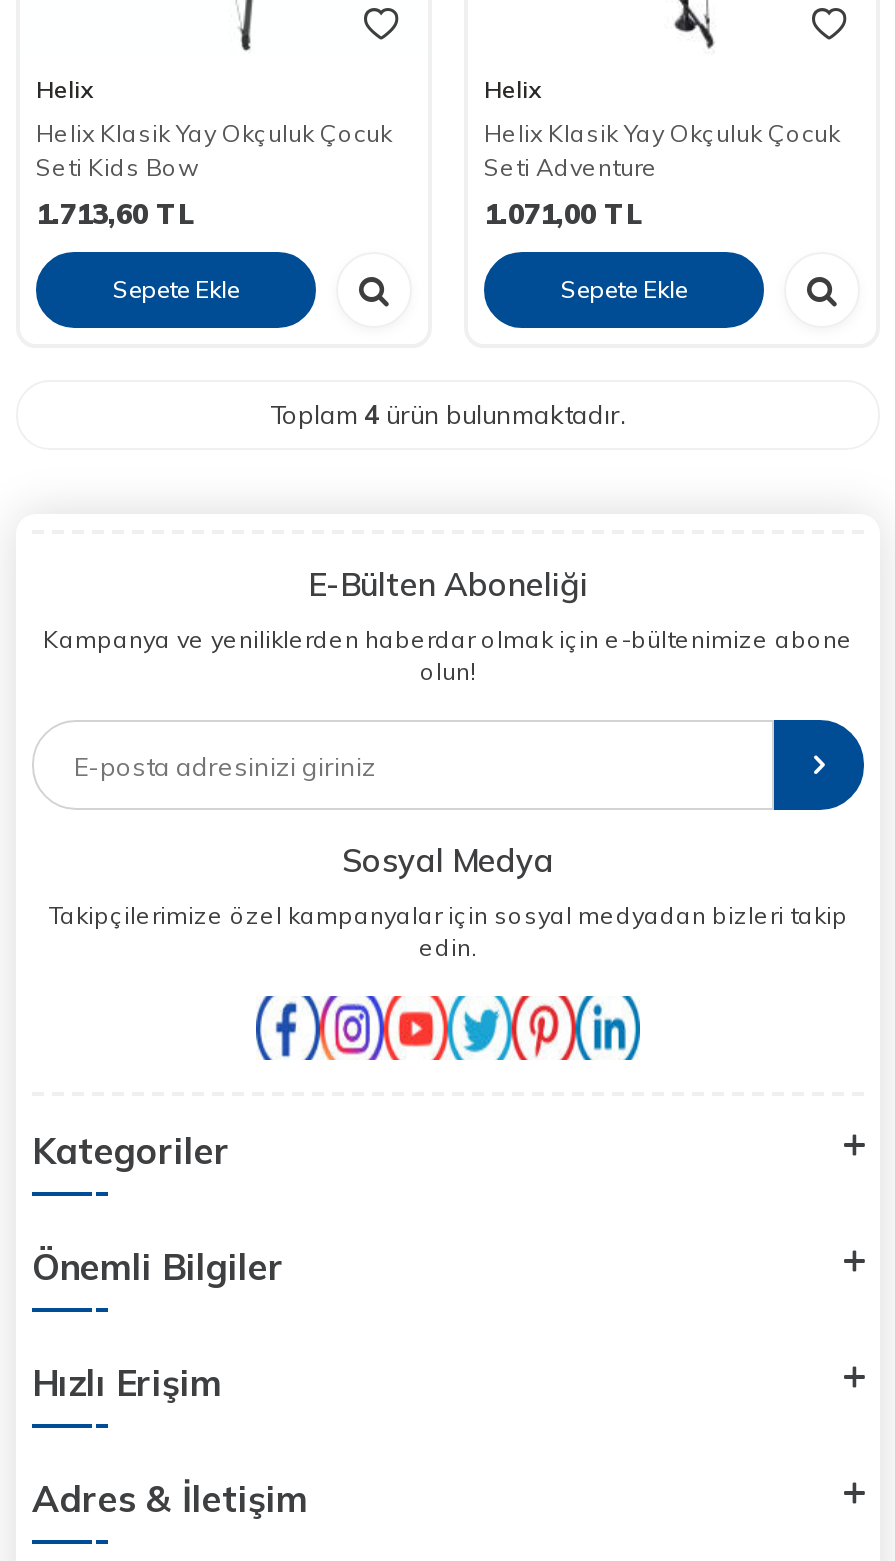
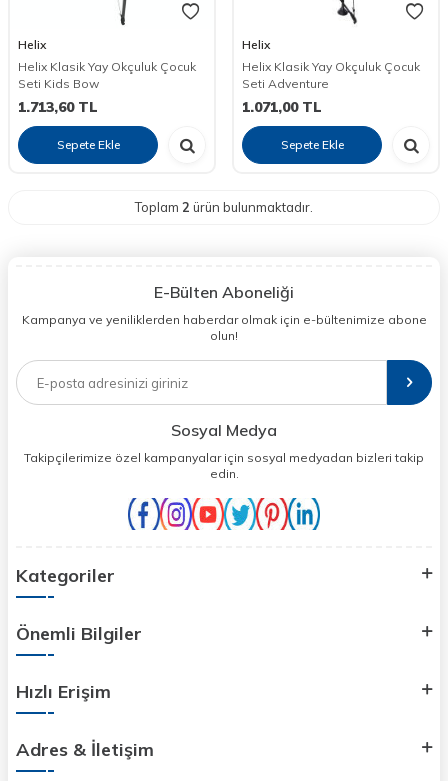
- Toplam 4 ürün bulunmaktadır.
+ Toplam 2 ürün bulunmaktadır.
